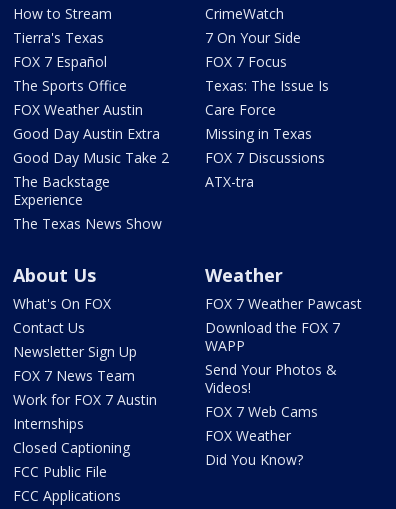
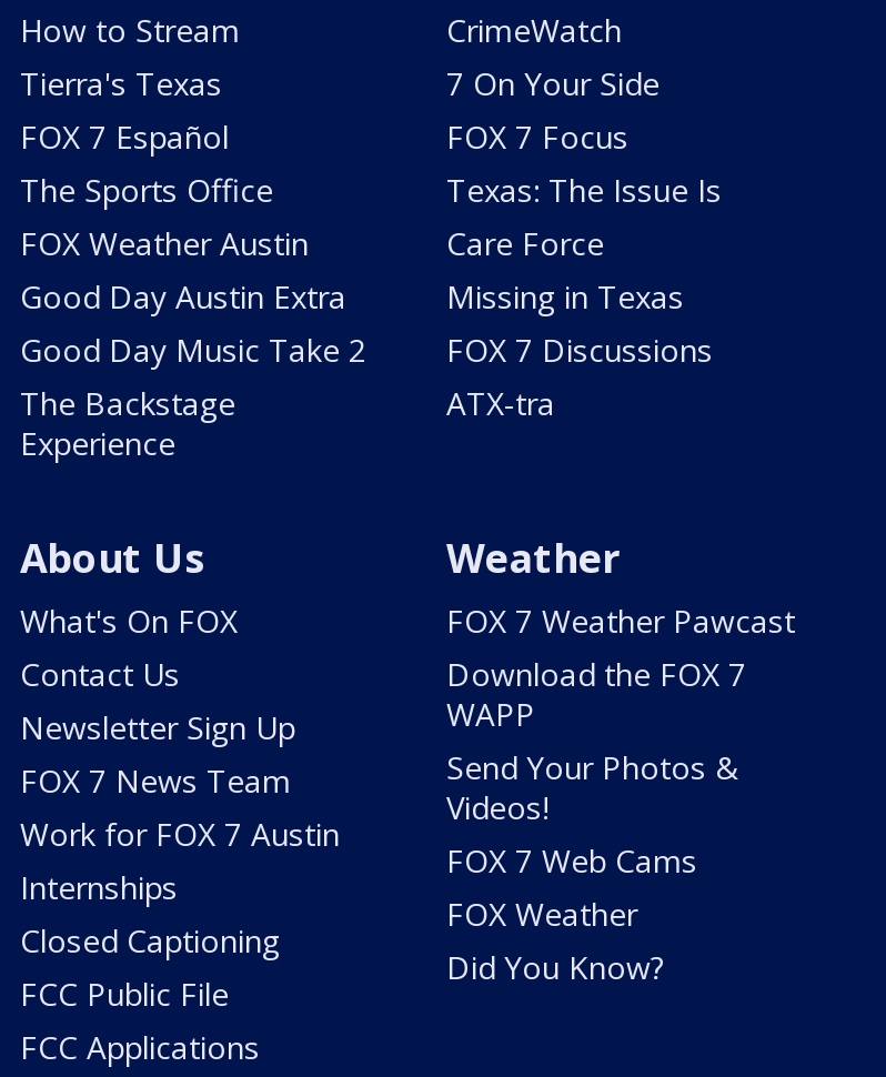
- The Texas News Show
